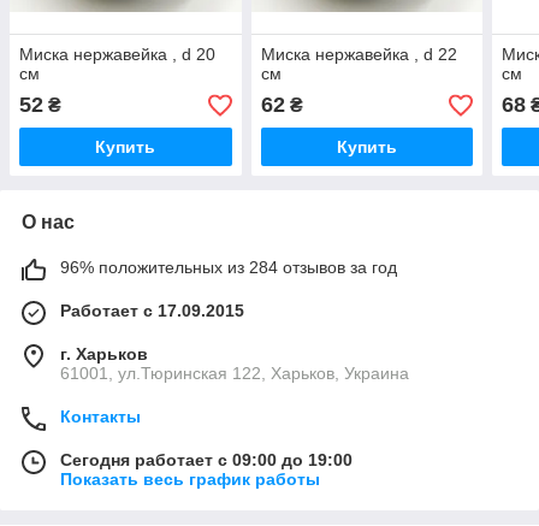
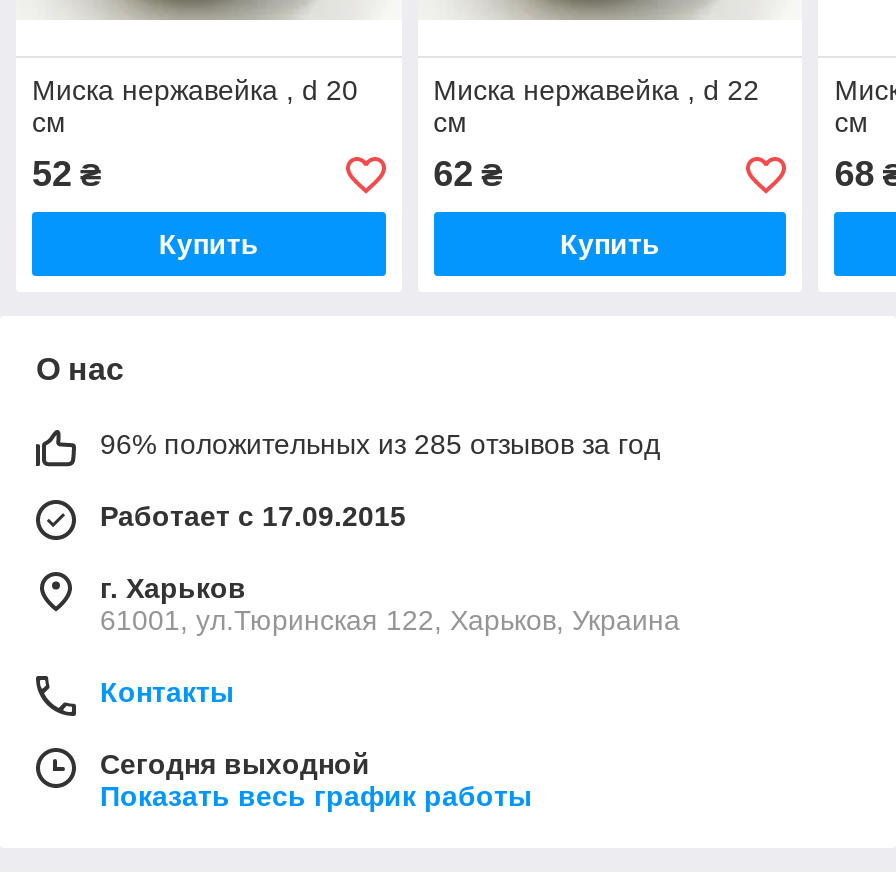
- 96% положительных из 284 отзывов за год
+ 96% положительных из 285 отзывов за год

- Сегодня работает с 09:00 до 19:00
+ Сегодня выходной
